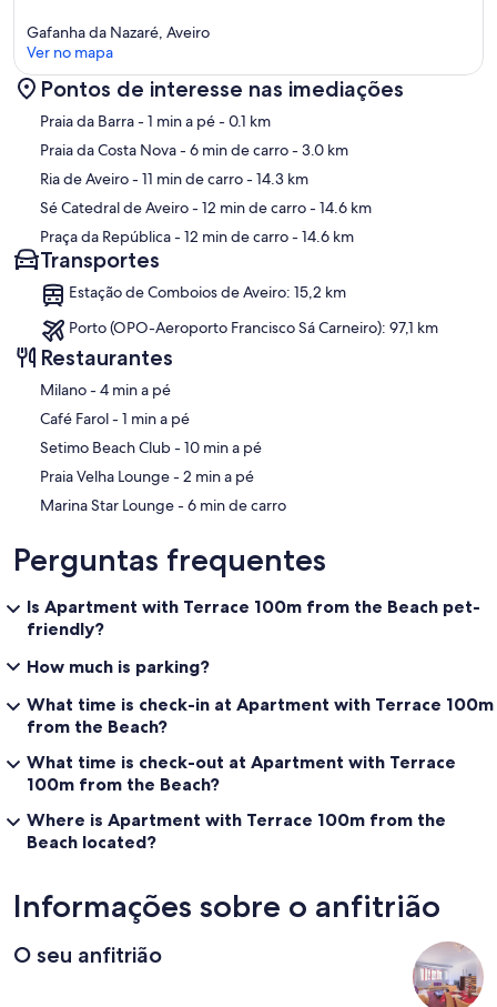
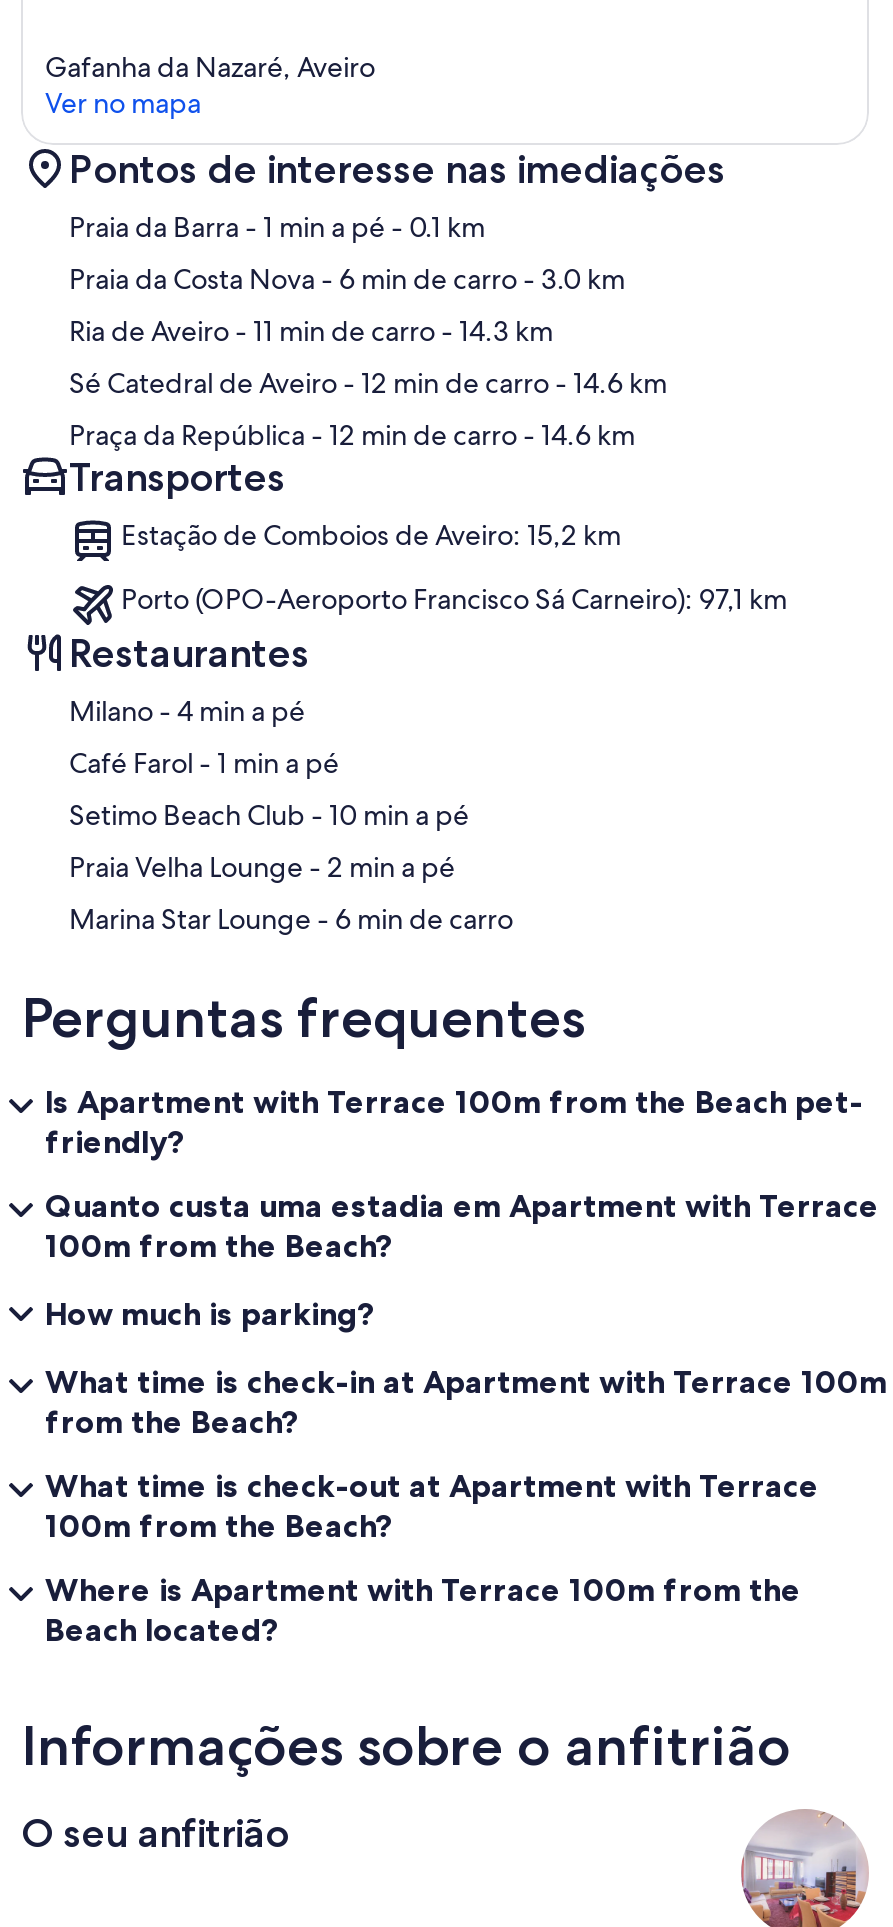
+ Quanto custa uma estadia em Apartment with Terrace
+ 100m from the Beach?
